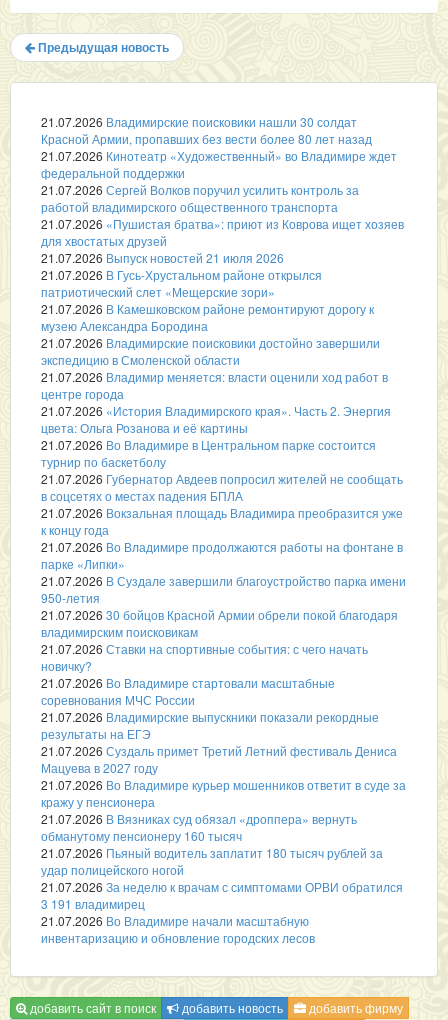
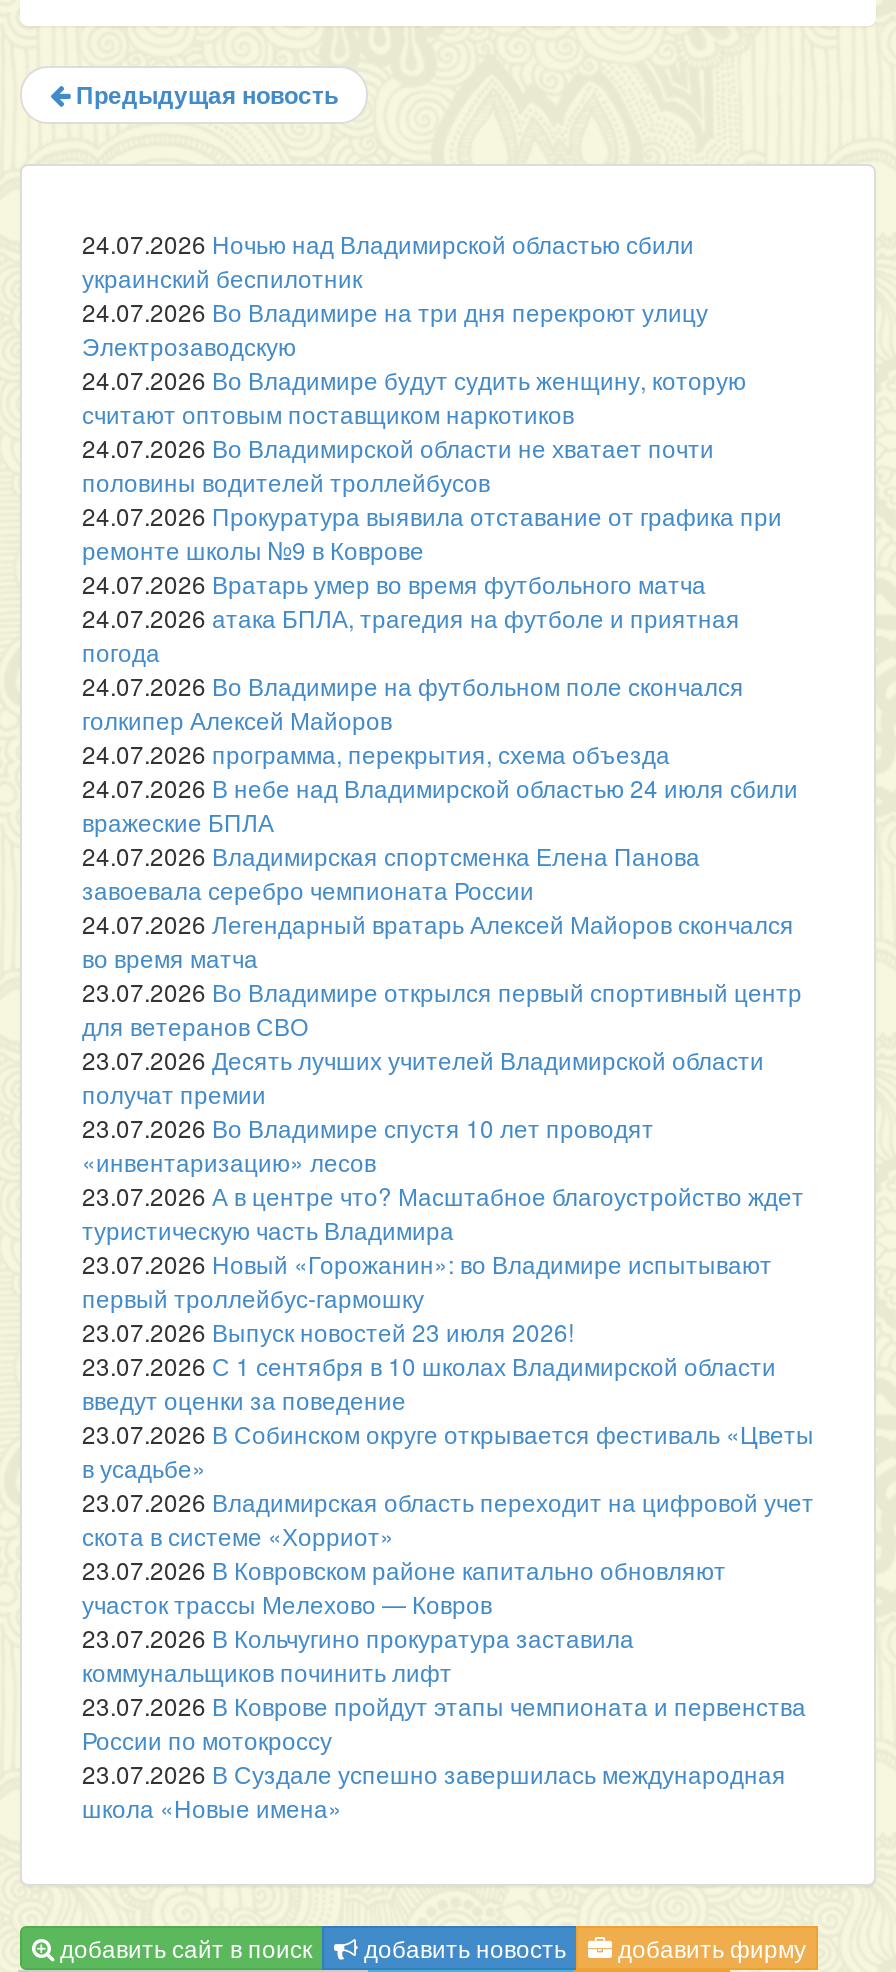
- 21.07.2026 Владимирские поисковики нашли 30 солдат
- Красной Армии, пропавших без вести более 80 лет назад
- 21.07.2026 Кинотеатр «Художественный» во Владимире ждет
- федеральной поддержки
- 21.07.2026 Сергей Волков поручил усилить контроль за
- работой владимирского общественного транспорта
- 21.07.2026 «Пушистая братва»: приют из Коврова ищет хозяев
- для хвостатых друзей
- 21.07.2026 Выпуск новостей 21 июля 2026
- 21.07.2026 В Гусь-Хрустальном районе открылся
- патриотический слет «Мещерские зори»
- 21.07.2026 В Камешковском районе ремонтируют дорогу к
- музею Александра Бородина
- 21.07.2026 Владимирские поисковики достойно завершили
- экспедицию в Смоленской области
- 21.07.2026 Владимир меняется: власти оценили ход работ в
- центре города
- 21.07.2026 «История Владимирского края». Часть 2. Энергия
- цвета: Ольга Розанова и её картины
- 21.07.2026 Во Владимире в Центральном парке состоится
- турнир по баскетболу
- 21.07.2026 Губернатор Авдеев попросил жителей не сообщать
- в соцсетях о местах падения БПЛА
- 21.07.2026 Вокзальная площадь Владимира преобразится уже
- к концу года
- 21.07.2026 Во Владимире продолжаются работы на фонтане в
- парке «Липки»
- 21.07.2026 В Суздале завершили благоустройство парка имени
- 950-летия
- 21.07.2026 30 бойцов Красной Армии обрели покой благодаря
- владимирским поисковикам
- 21.07.2026 Ставки на спортивные события: с чего начать
- новичку?
- 21.07.2026 Во Владимире стартовали масштабные
- соревнования МЧС России
- 21.07.2026 Владимирские выпускники показали рекордные
- результаты на ЕГЭ
- 21.07.2026 Суздаль примет Третий Летний фестиваль Дениса
- Мацуева в 2027 году
- 21.07.2026 Во Владимире курьер мошенников ответит в суде за
- кражу у пенсионера
- 21.07.2026 В Вязниках суд обязал «дроппера» вернуть
- обманутому пенсионеру 160 тысяч
- 21.07.2026 Пьяный водитель заплатит 180 тысяч рублей за
- удар полицейского ногой
- 21.07.2026 За неделю к врачам с симптомами ОРВИ обратился
- 3 191 владимирец
- 21.07.2026 Во Владимире начали масштабную
- инвентаризацию и обновление городских лесов
+ 24.07.2026 Ночью над Владимирской областью сбили
+ украинский беспилотник
+ 24.07.2026 Во Владимире на три дня перекроют улицу
+ Электрозаводскую
+ 24.07.2026 Во Владимире будут судить женщину, которую
+ считают оптовым поставщиком наркотиков
+ 24.07.2026 Во Владимирской области не хватает почти
+ половины водителей троллейбусов
+ 24.07.2026 Прокуратура выявила отставание от графика при
+ ремонте школы №9 в Коврове
+ 24.07.2026 Вратарь умер во время футбольного матча
+ 24.07.2026 атака БПЛА, трагедия на футболе и приятная
+ погода
+ 24.07.2026 Во Владимире на футбольном поле скончался
+ голкипер Алексей Майоров
+ 24.07.2026 программа, перекрытия, схема объезда
+ 24.07.2026 В небе над Владимирской областью 24 июля сбили
+ вражеские БПЛА
+ 24.07.2026 Владимирская спортсменка Елена Панова
+ завоевала серебро чемпионата России
+ 24.07.2026 Легендарный вратарь Алексей Майоров скончался
+ во время матча
+ 23.07.2026 Во Владимире открылся первый спортивный центр
+ для ветеранов СВО
+ 23.07.2026 Десять лучших учителей Владимирской области
+ получат премии
+ 23.07.2026 Во Владимире спустя 10 лет проводят
+ «инвентаризацию» лесов
+ 23.07.2026 А в центре что? Масштабное благоустройство ждет
+ туристическую часть Владимира
+ 23.07.2026 Новый «Горожанин»: во Владимире испытывают
+ первый троллейбус-гармошку
+ 23.07.2026 Выпуск новостей 23 июля 2026!
+ 23.07.2026 С 1 сентября в 10 школах Владимирской области
+ введут оценки за поведение
+ 23.07.2026 В Собинском округе открывается фестиваль «Цветы
+ в усадьбе»
+ 23.07.2026 Владимирская область переходит на цифровой учет
+ скота в системе «Хорриот»
+ 23.07.2026 В Ковровском районе капитально обновляют
+ участок трассы Мелехово — Ковров
+ 23.07.2026 В Кольчугино прокуратура заставила
+ коммунальщиков починить лифт
+ 23.07.2026 В Коврове пройдут этапы чемпионата и первенства
+ России по мотокроссу
+ 23.07.2026 В Суздале успешно завершилась международная
+ школа «Новые имена»
